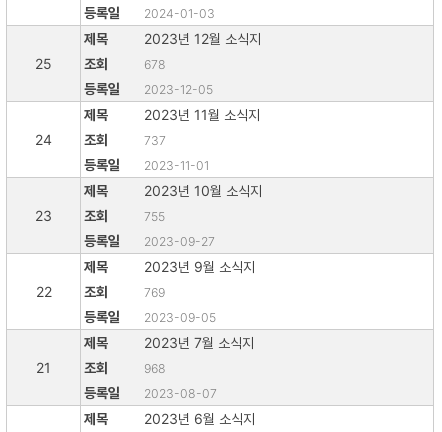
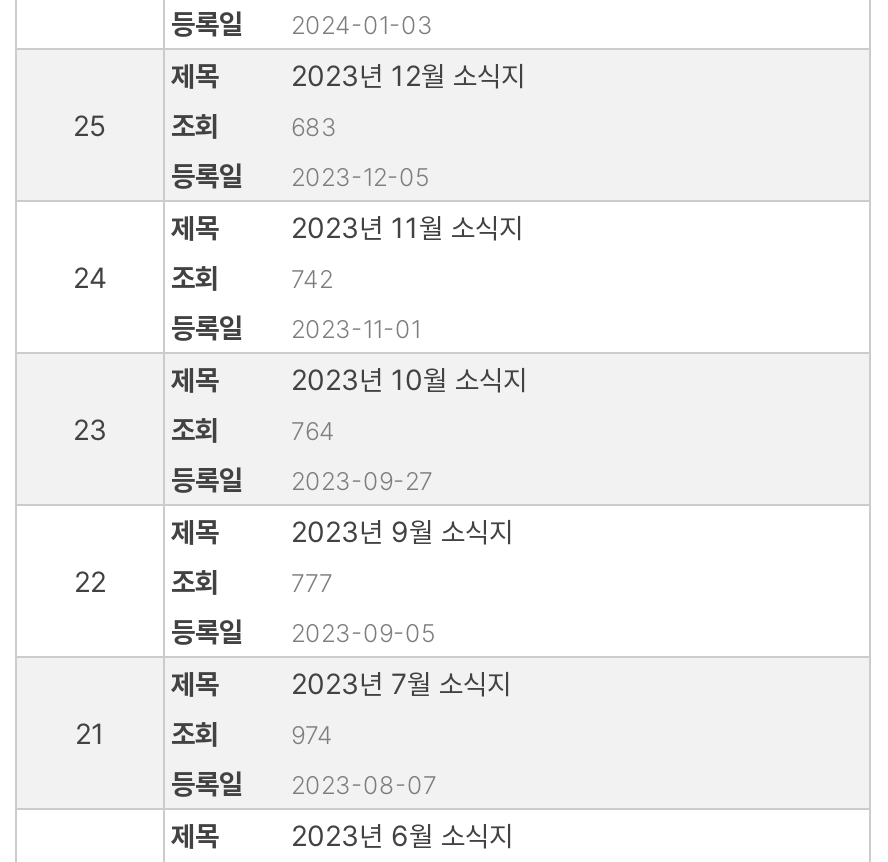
- 678
+ 683

- 737
+ 742

- 755
+ 764

- 769
+ 777

- 968
+ 974
